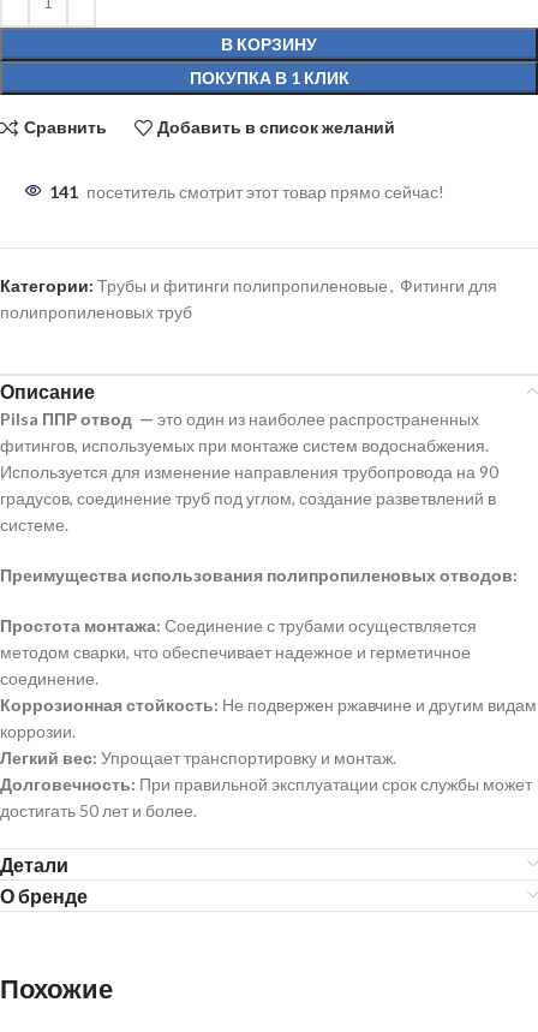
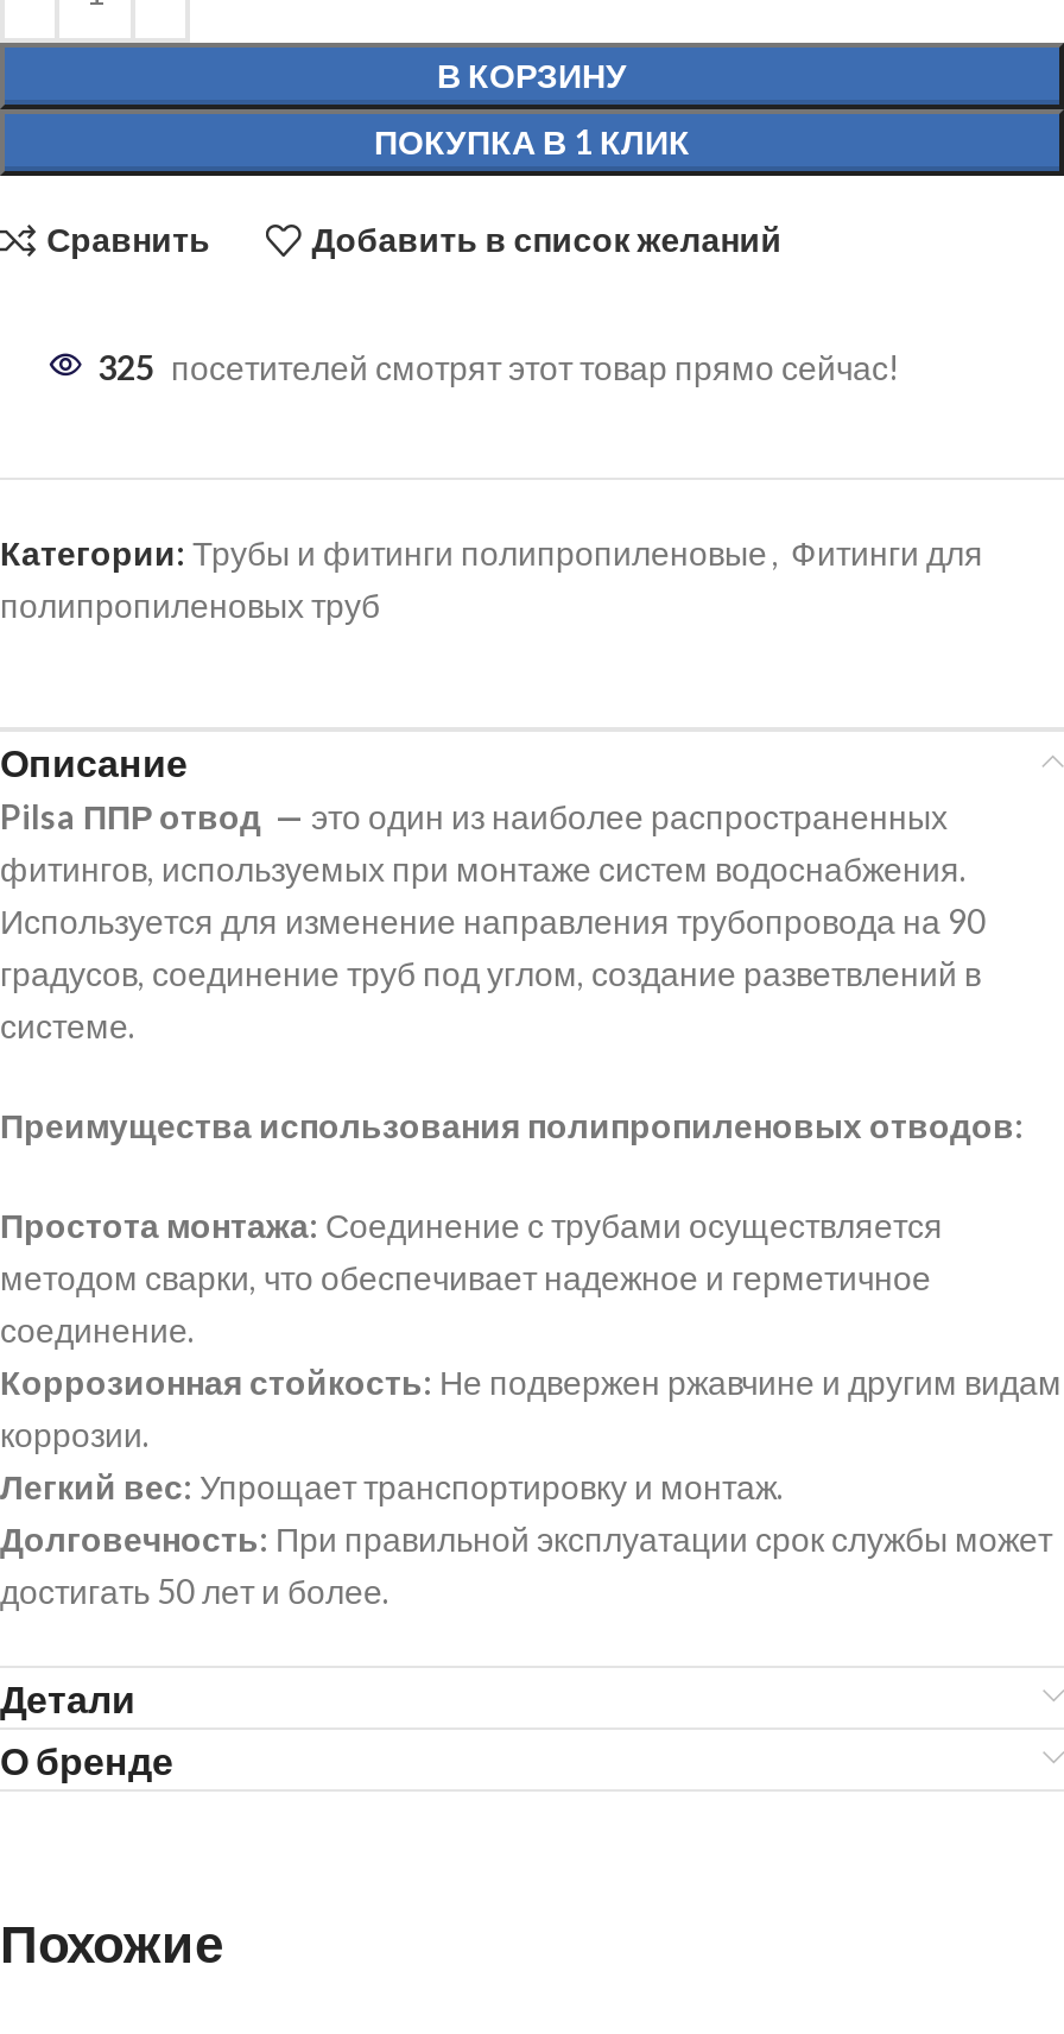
- 141 посетитель смотрит этот товар прямо сейчас!
+ 325 посетителей смотрят этот товар прямо сейчас!
